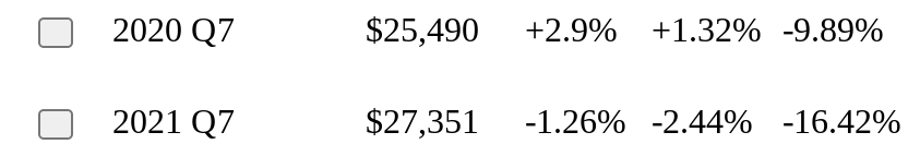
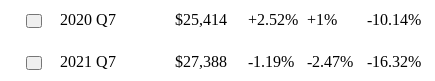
- $25,490
- +2.9%
- +1.32% -9.89%
+ $25,414
+ +2.52% +1%
+ -10.14%

- $27,351
+ $27,388

- -1.26%
+ -1.19%

- -2.44%
+ -2.47%

- -16.42%
+ -16.32%
